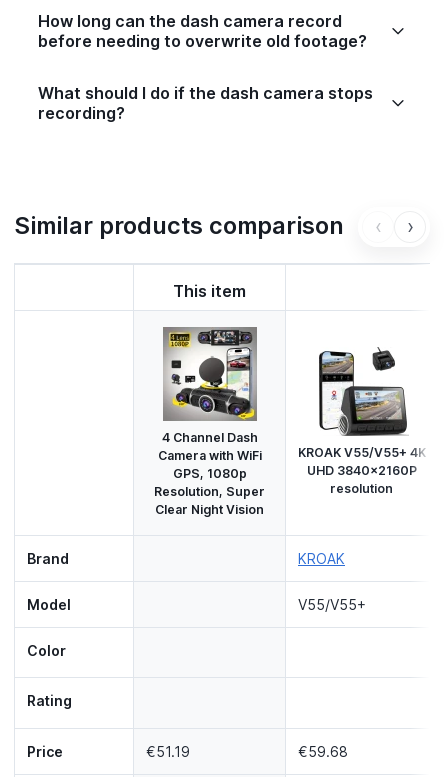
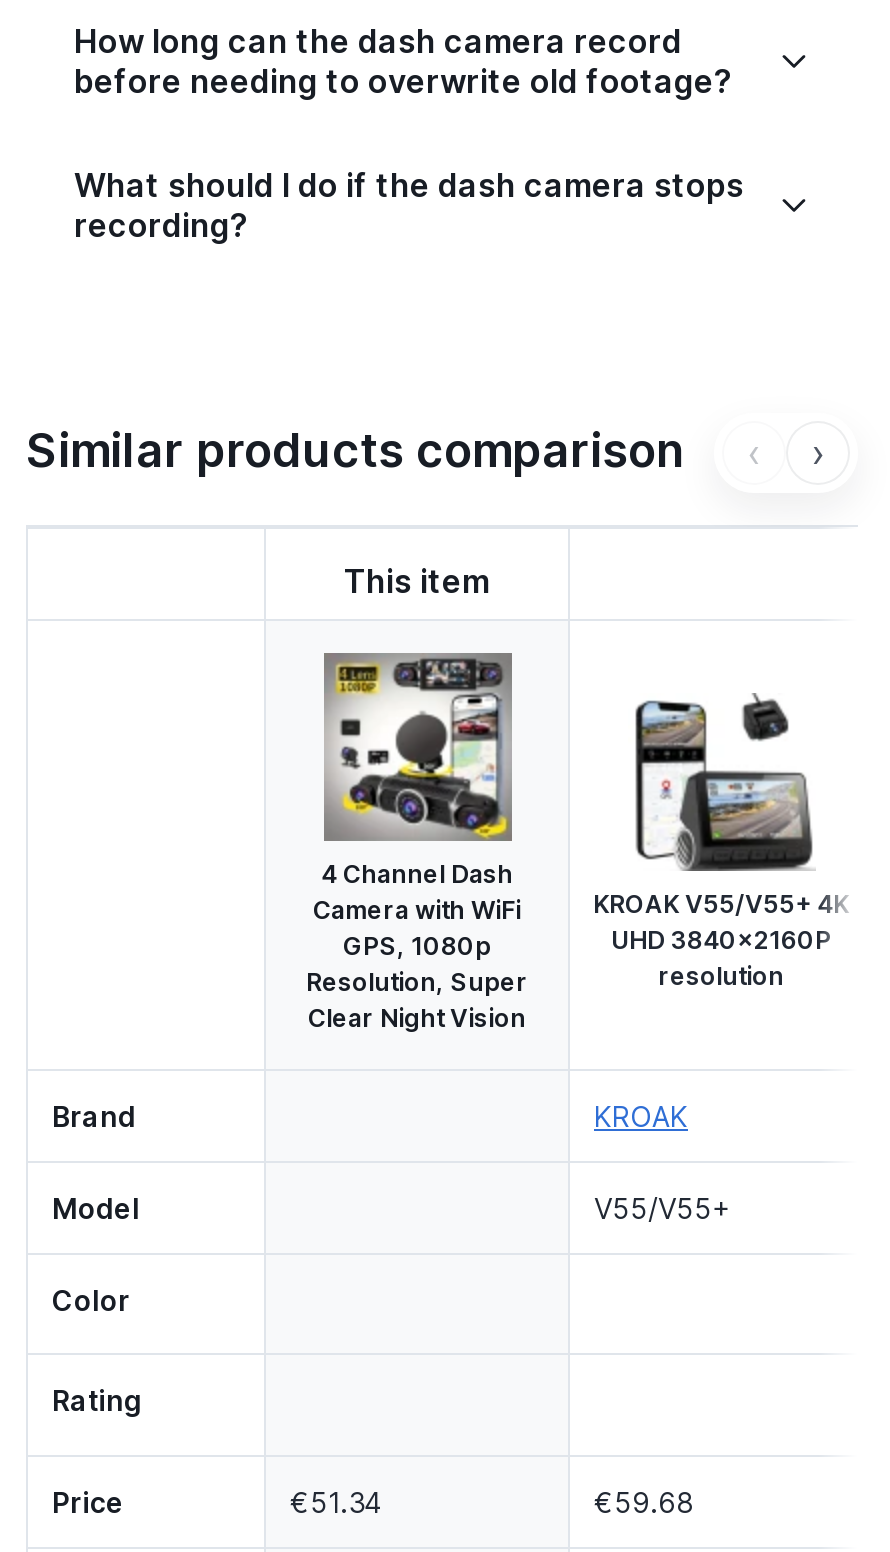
- €51.19
+ €51.34
